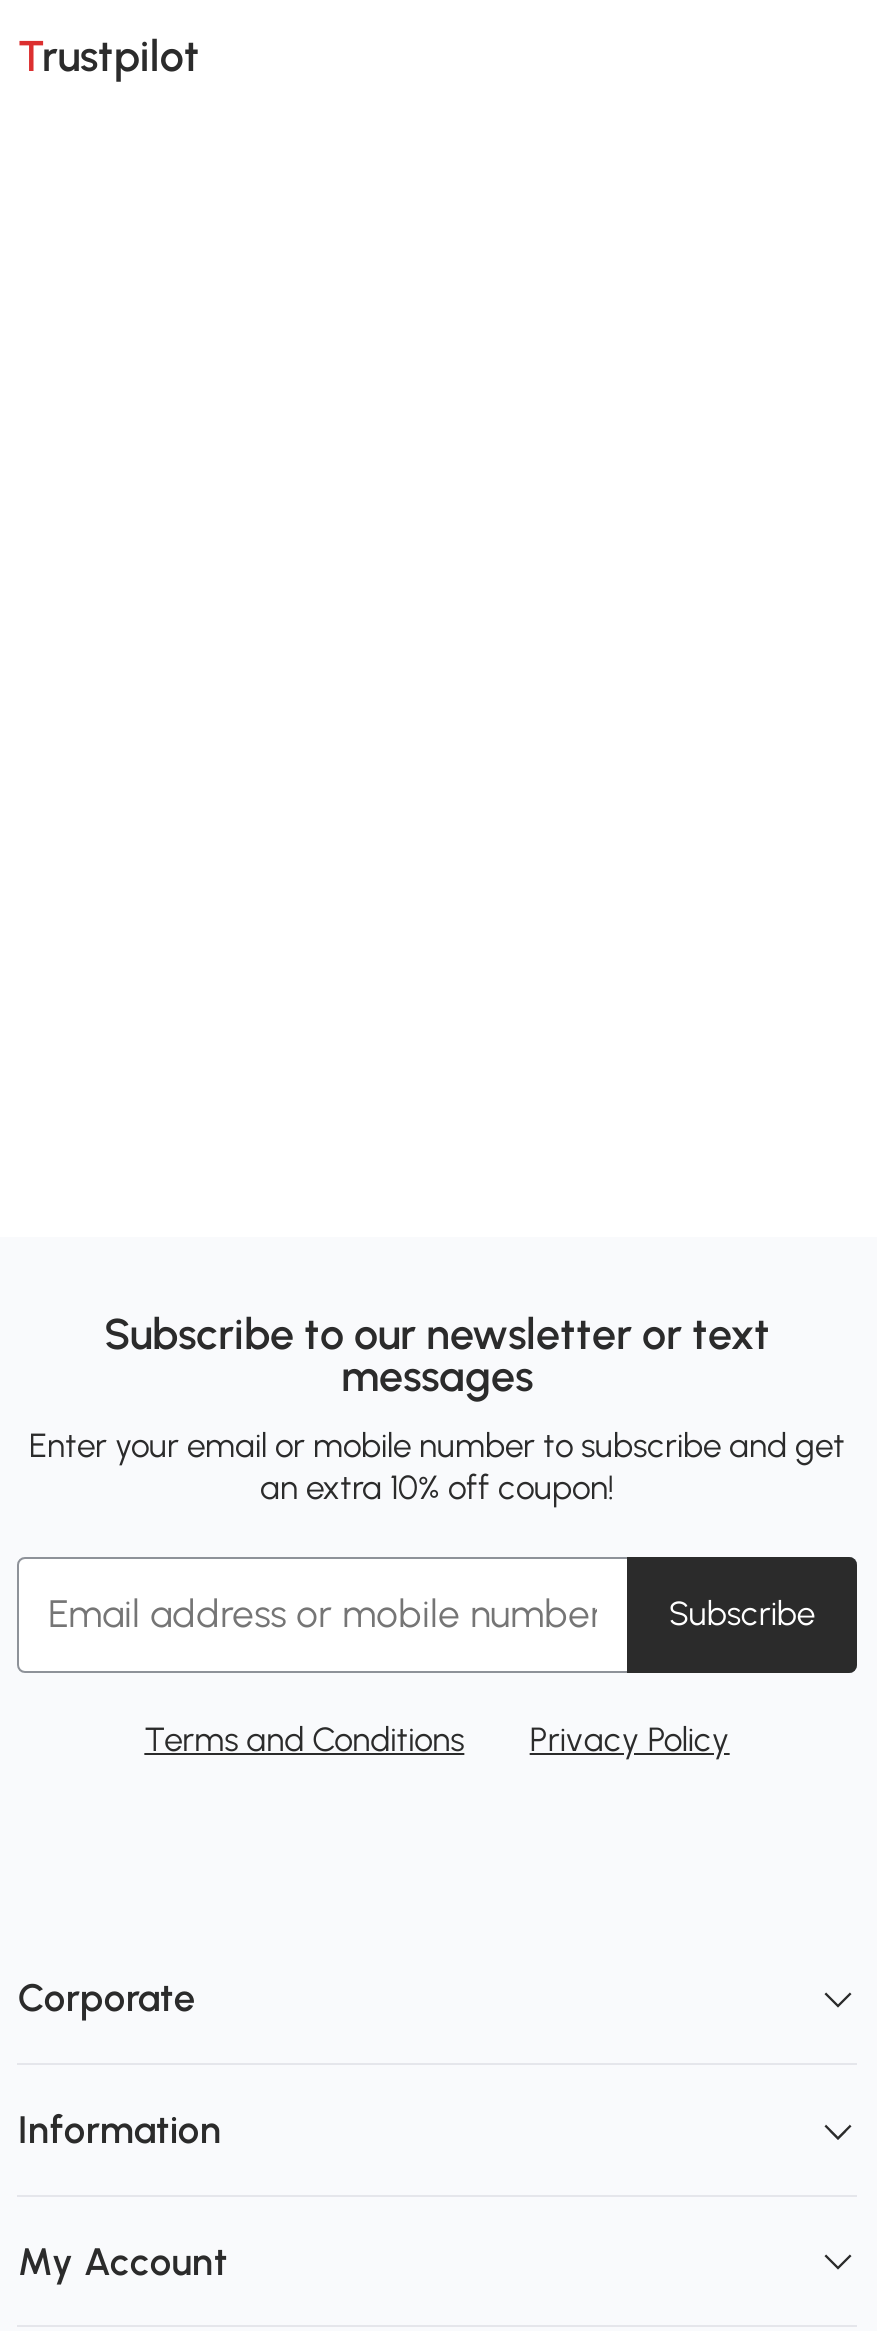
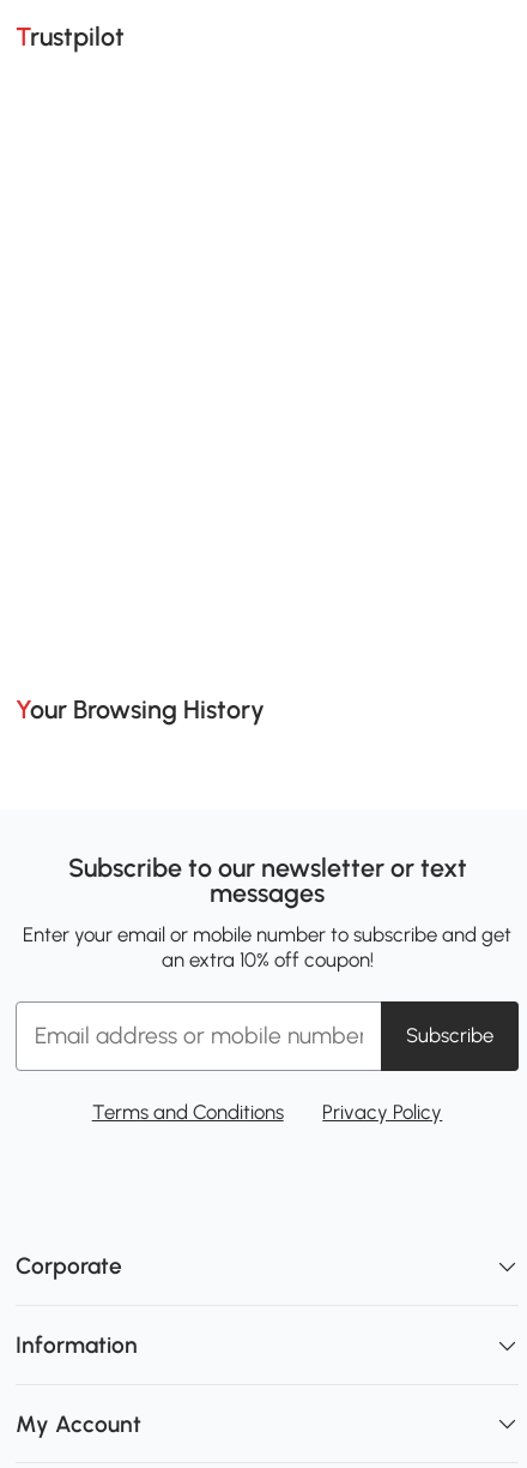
+ Your Browsing History
